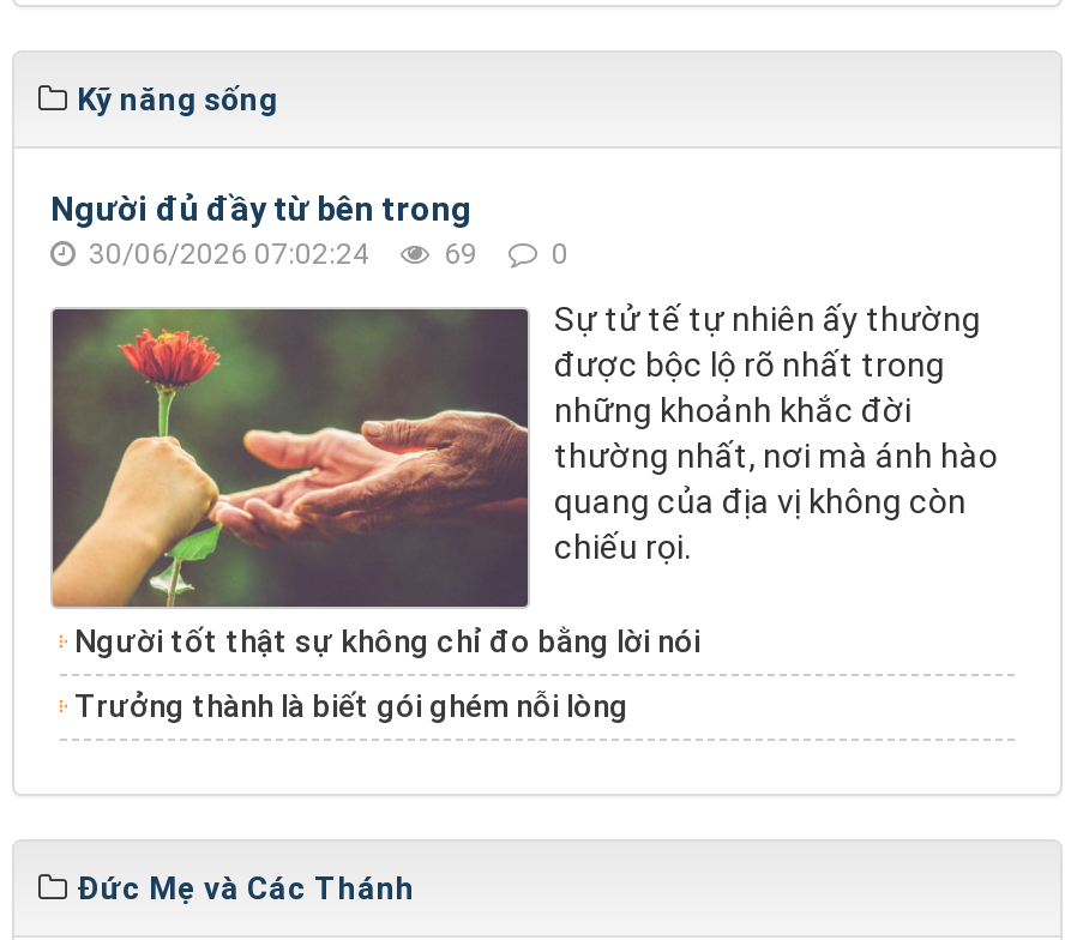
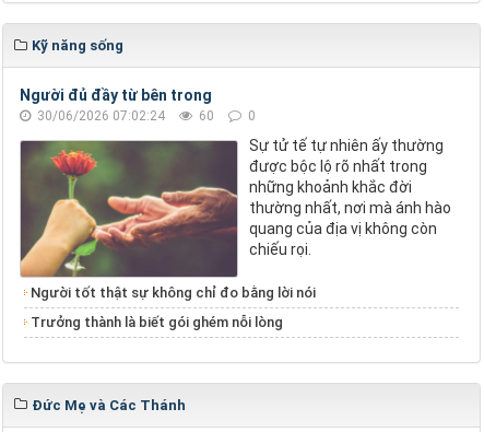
- 30/06/2026 07:02:24 69 0
+ 30/06/2026 07:02:24 60 0
